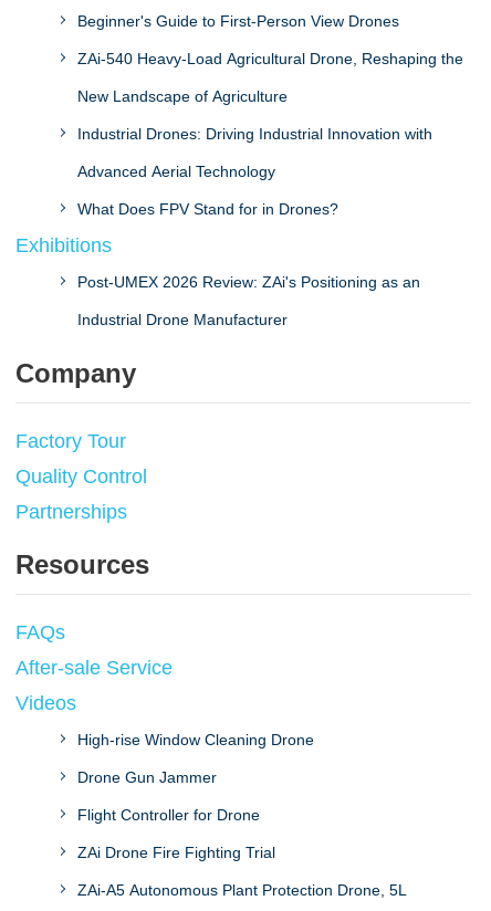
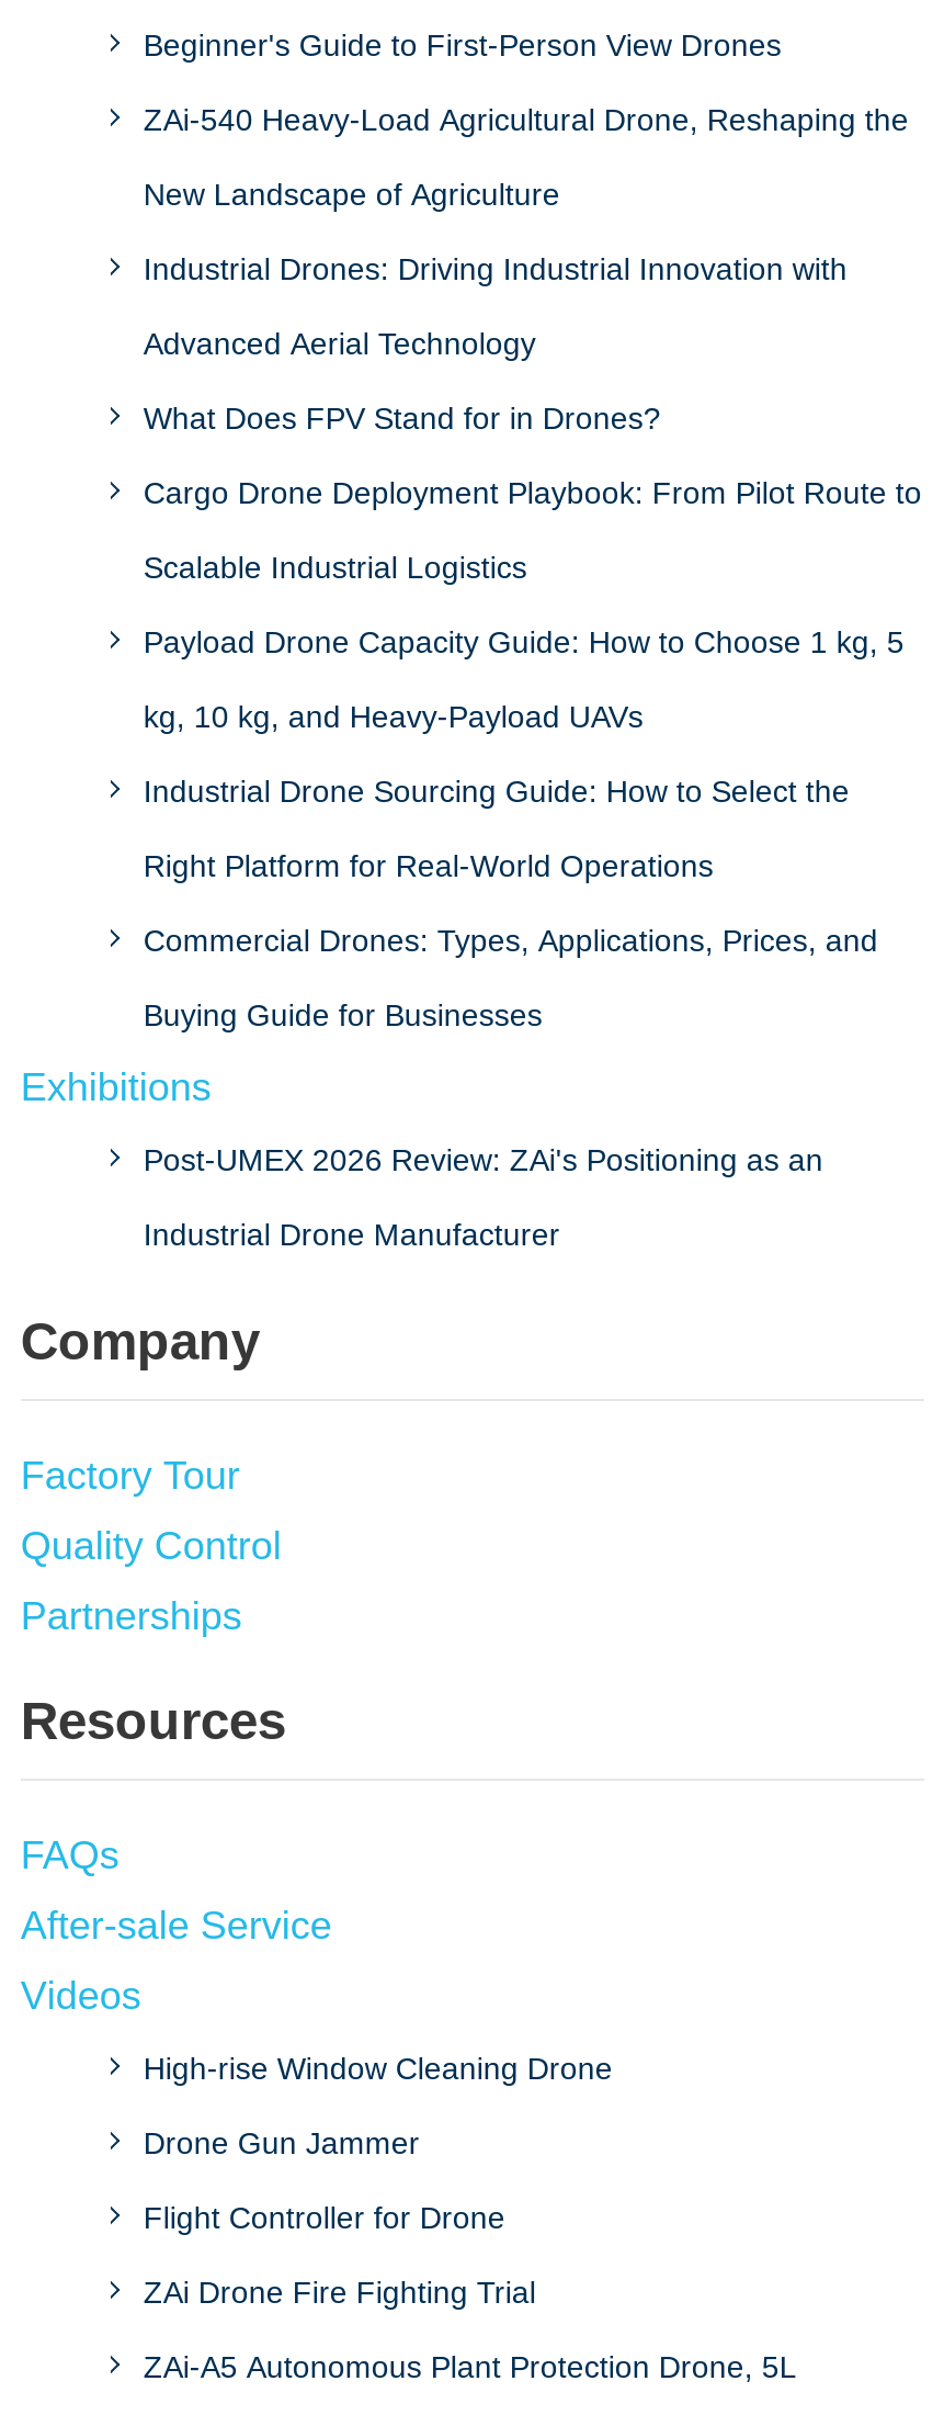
+ Cargo Drone Deployment Playbook: From Pilot Route to
+ Scalable Industrial Logistics
+ Payload Drone Capacity Guide: How to Choose 1 kg, 5
+ kg, 10 kg, and Heavy-Payload UAVs
+ Industrial Drone Sourcing Guide: How to Select the
+ Right Platform for Real-World Operations
+ Commercial Drones: Types, Applications, Prices, and
+ Buying Guide for Businesses
